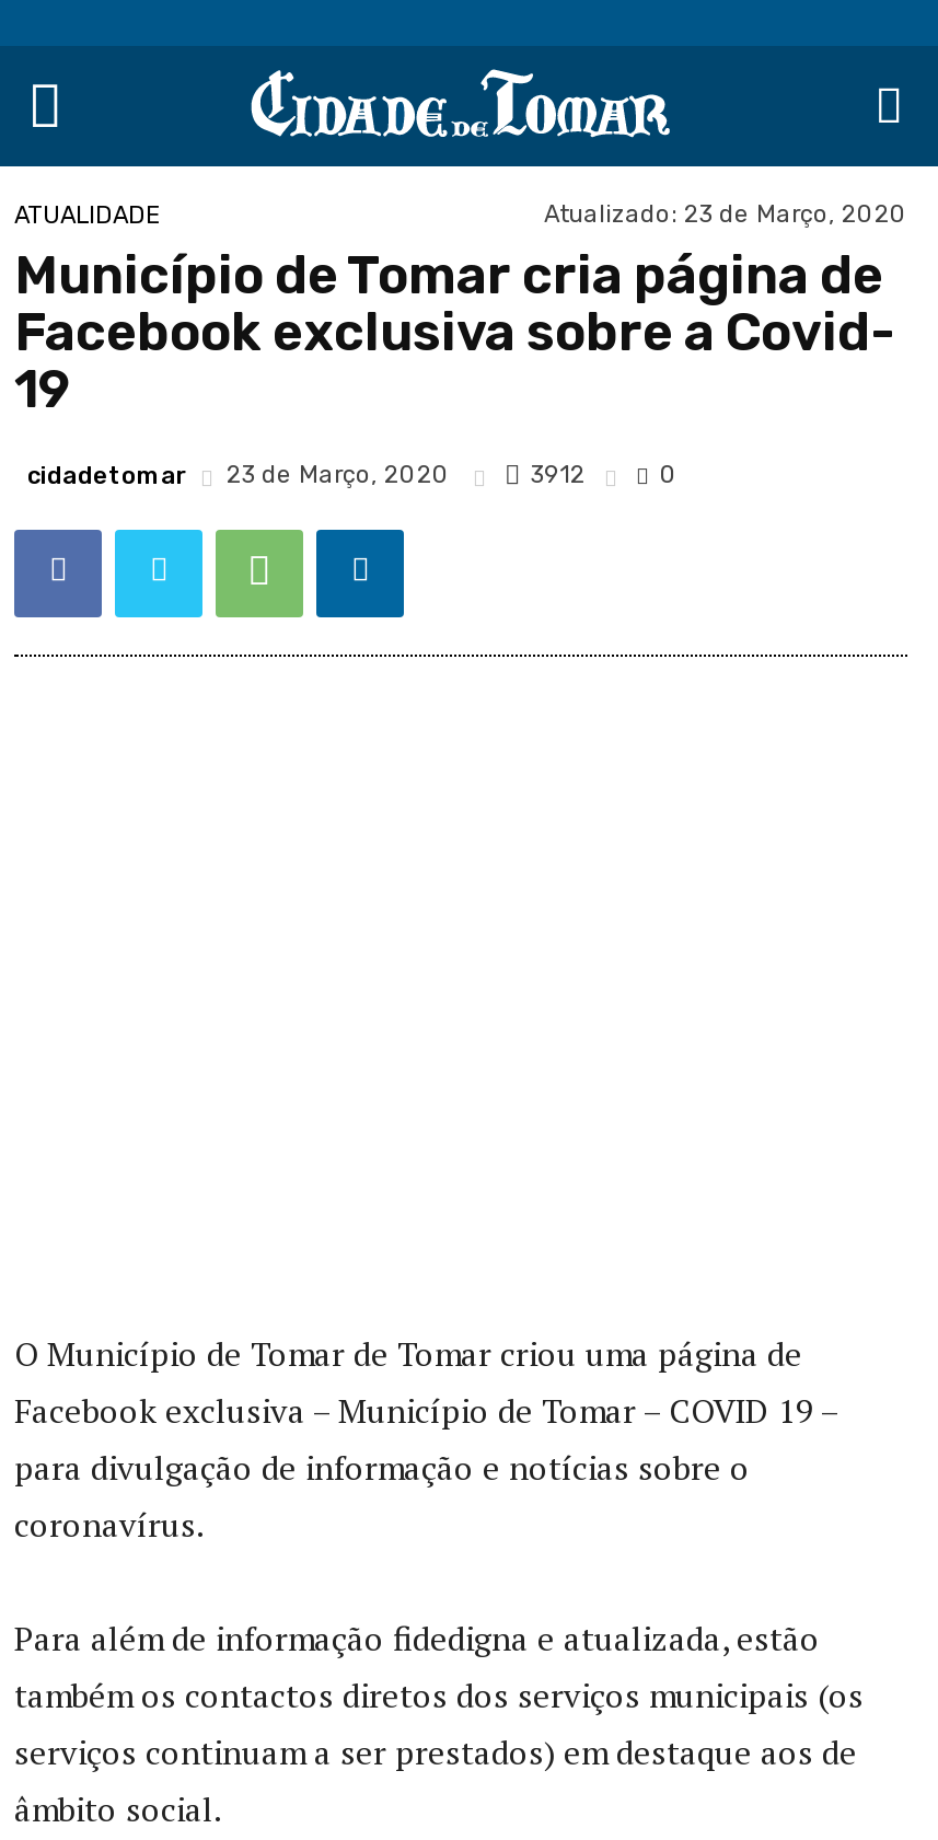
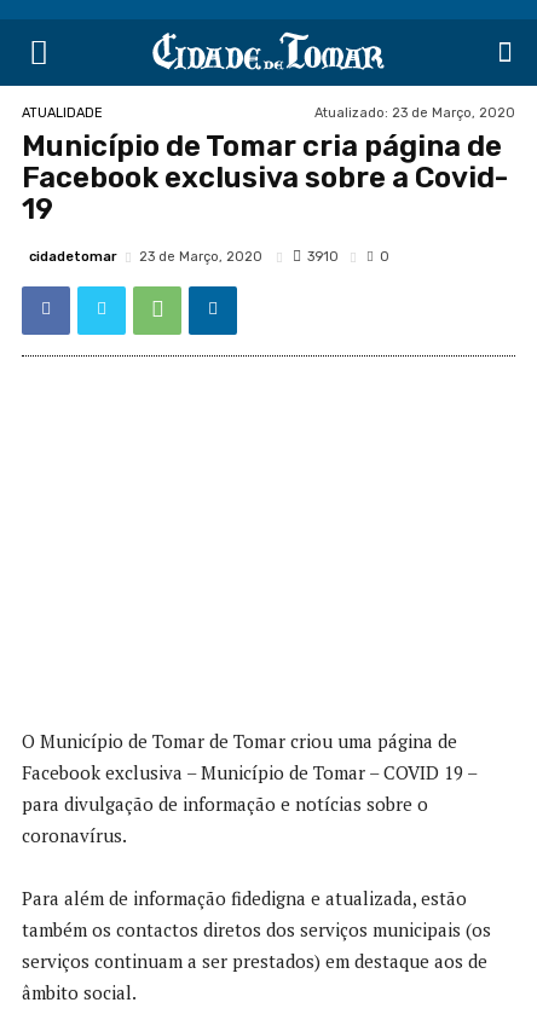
- 3912
+ 3910
